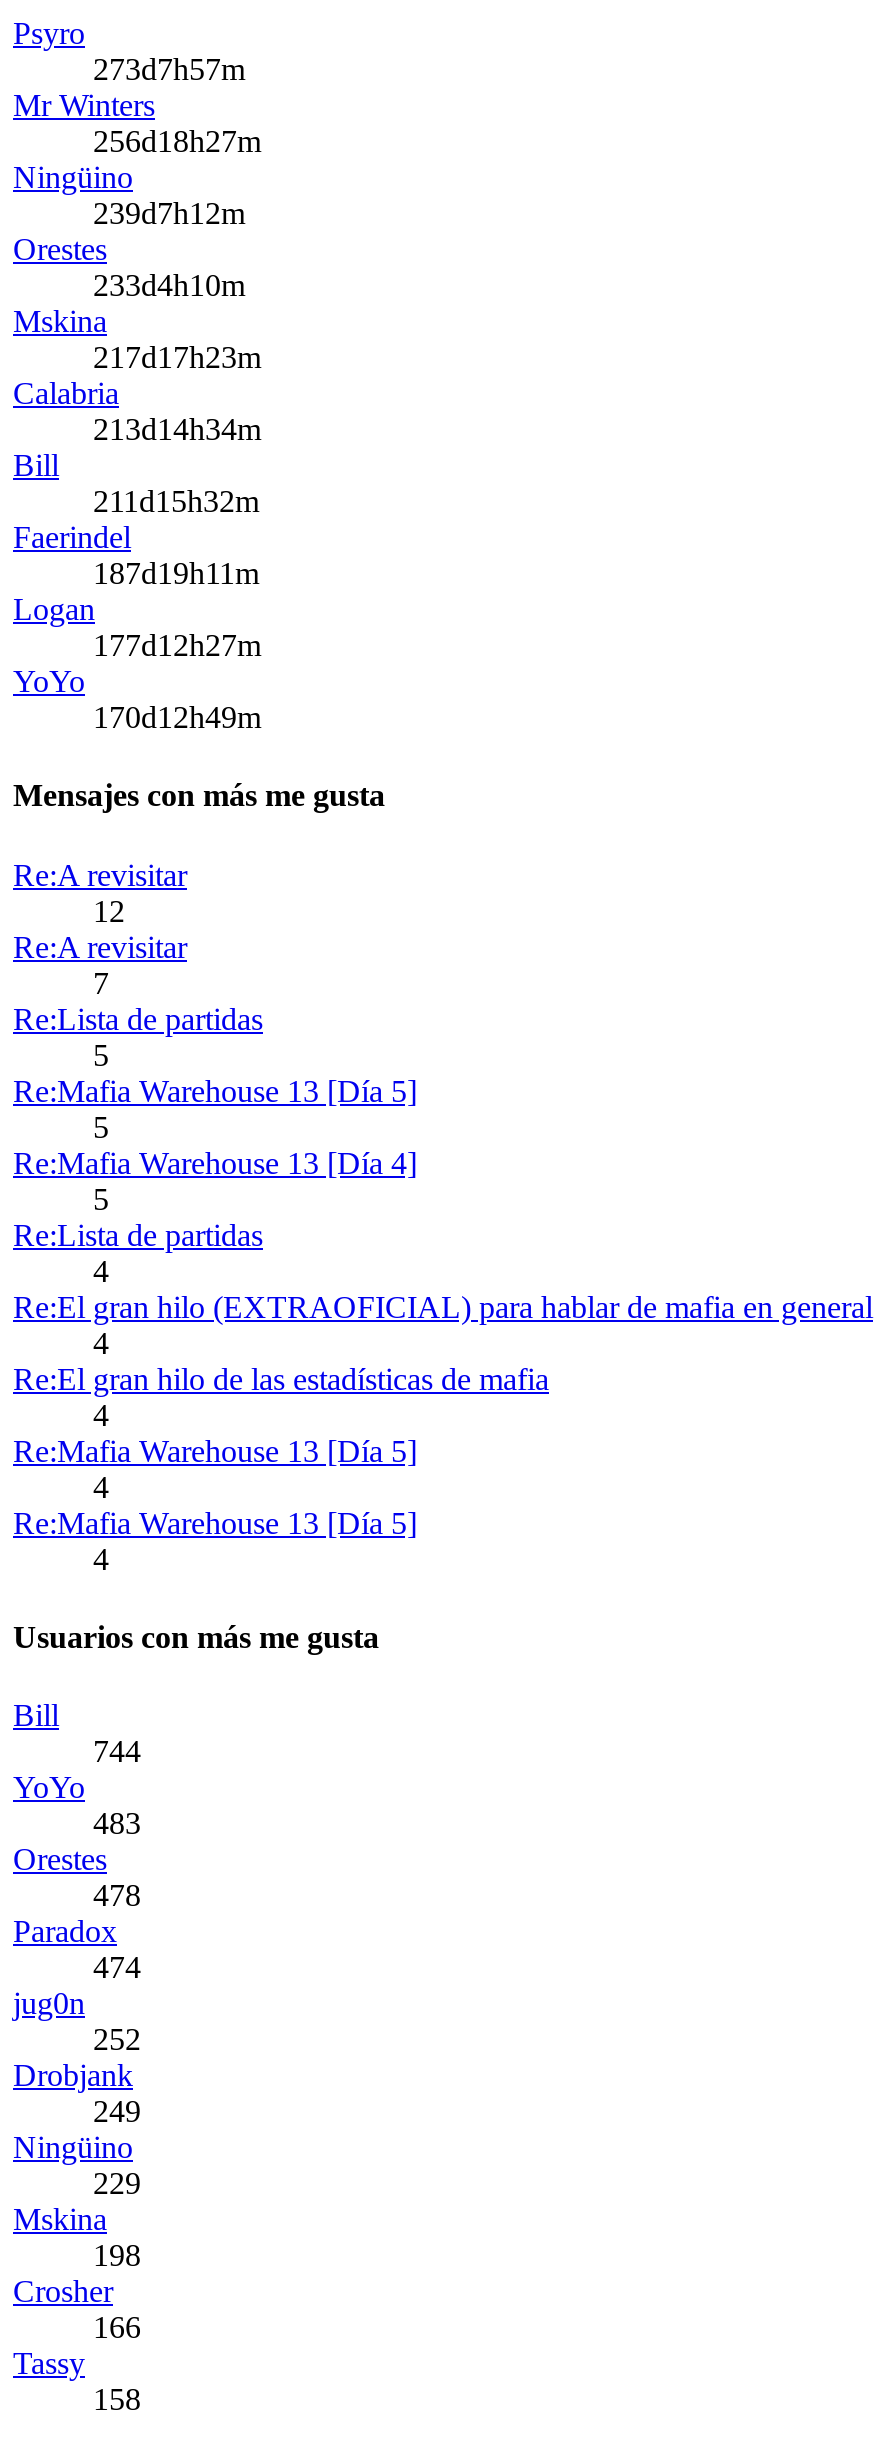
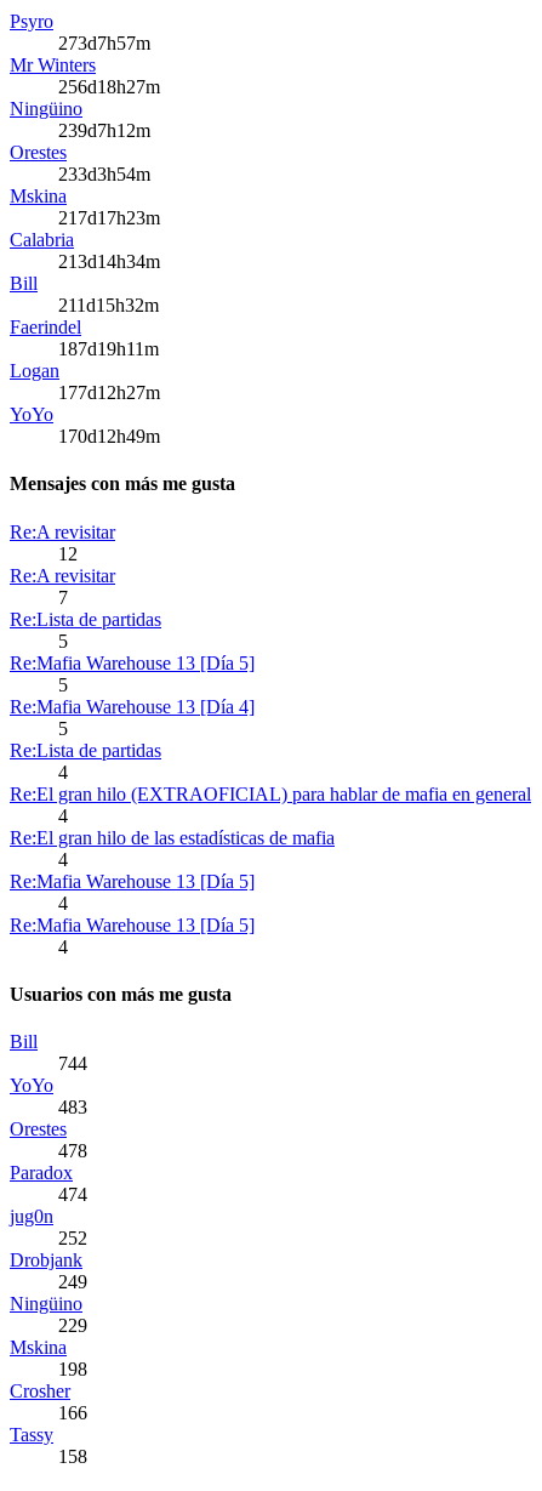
- 233d4h10m
+ 233d3h54m
